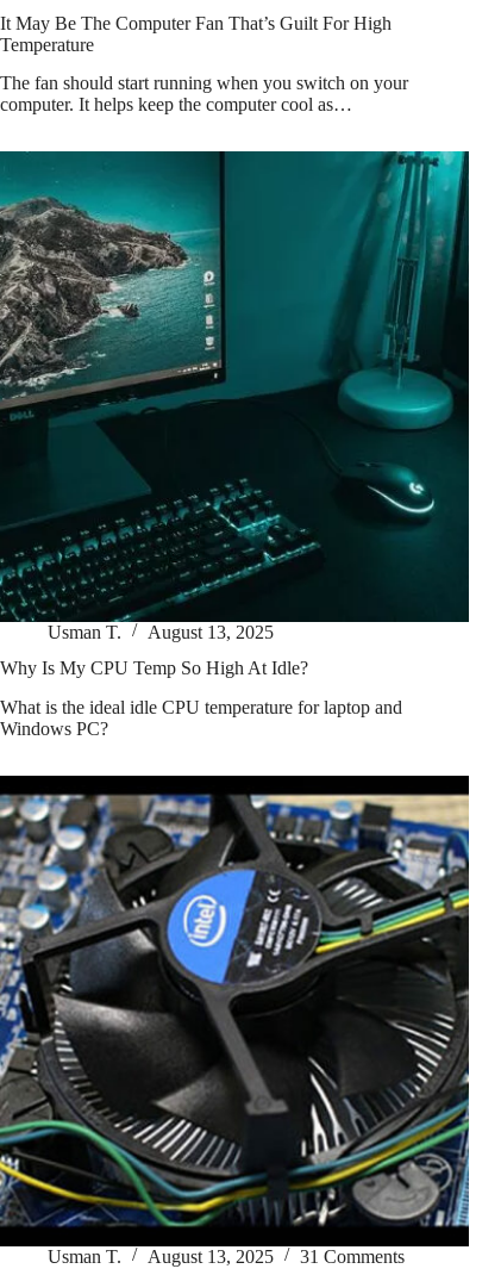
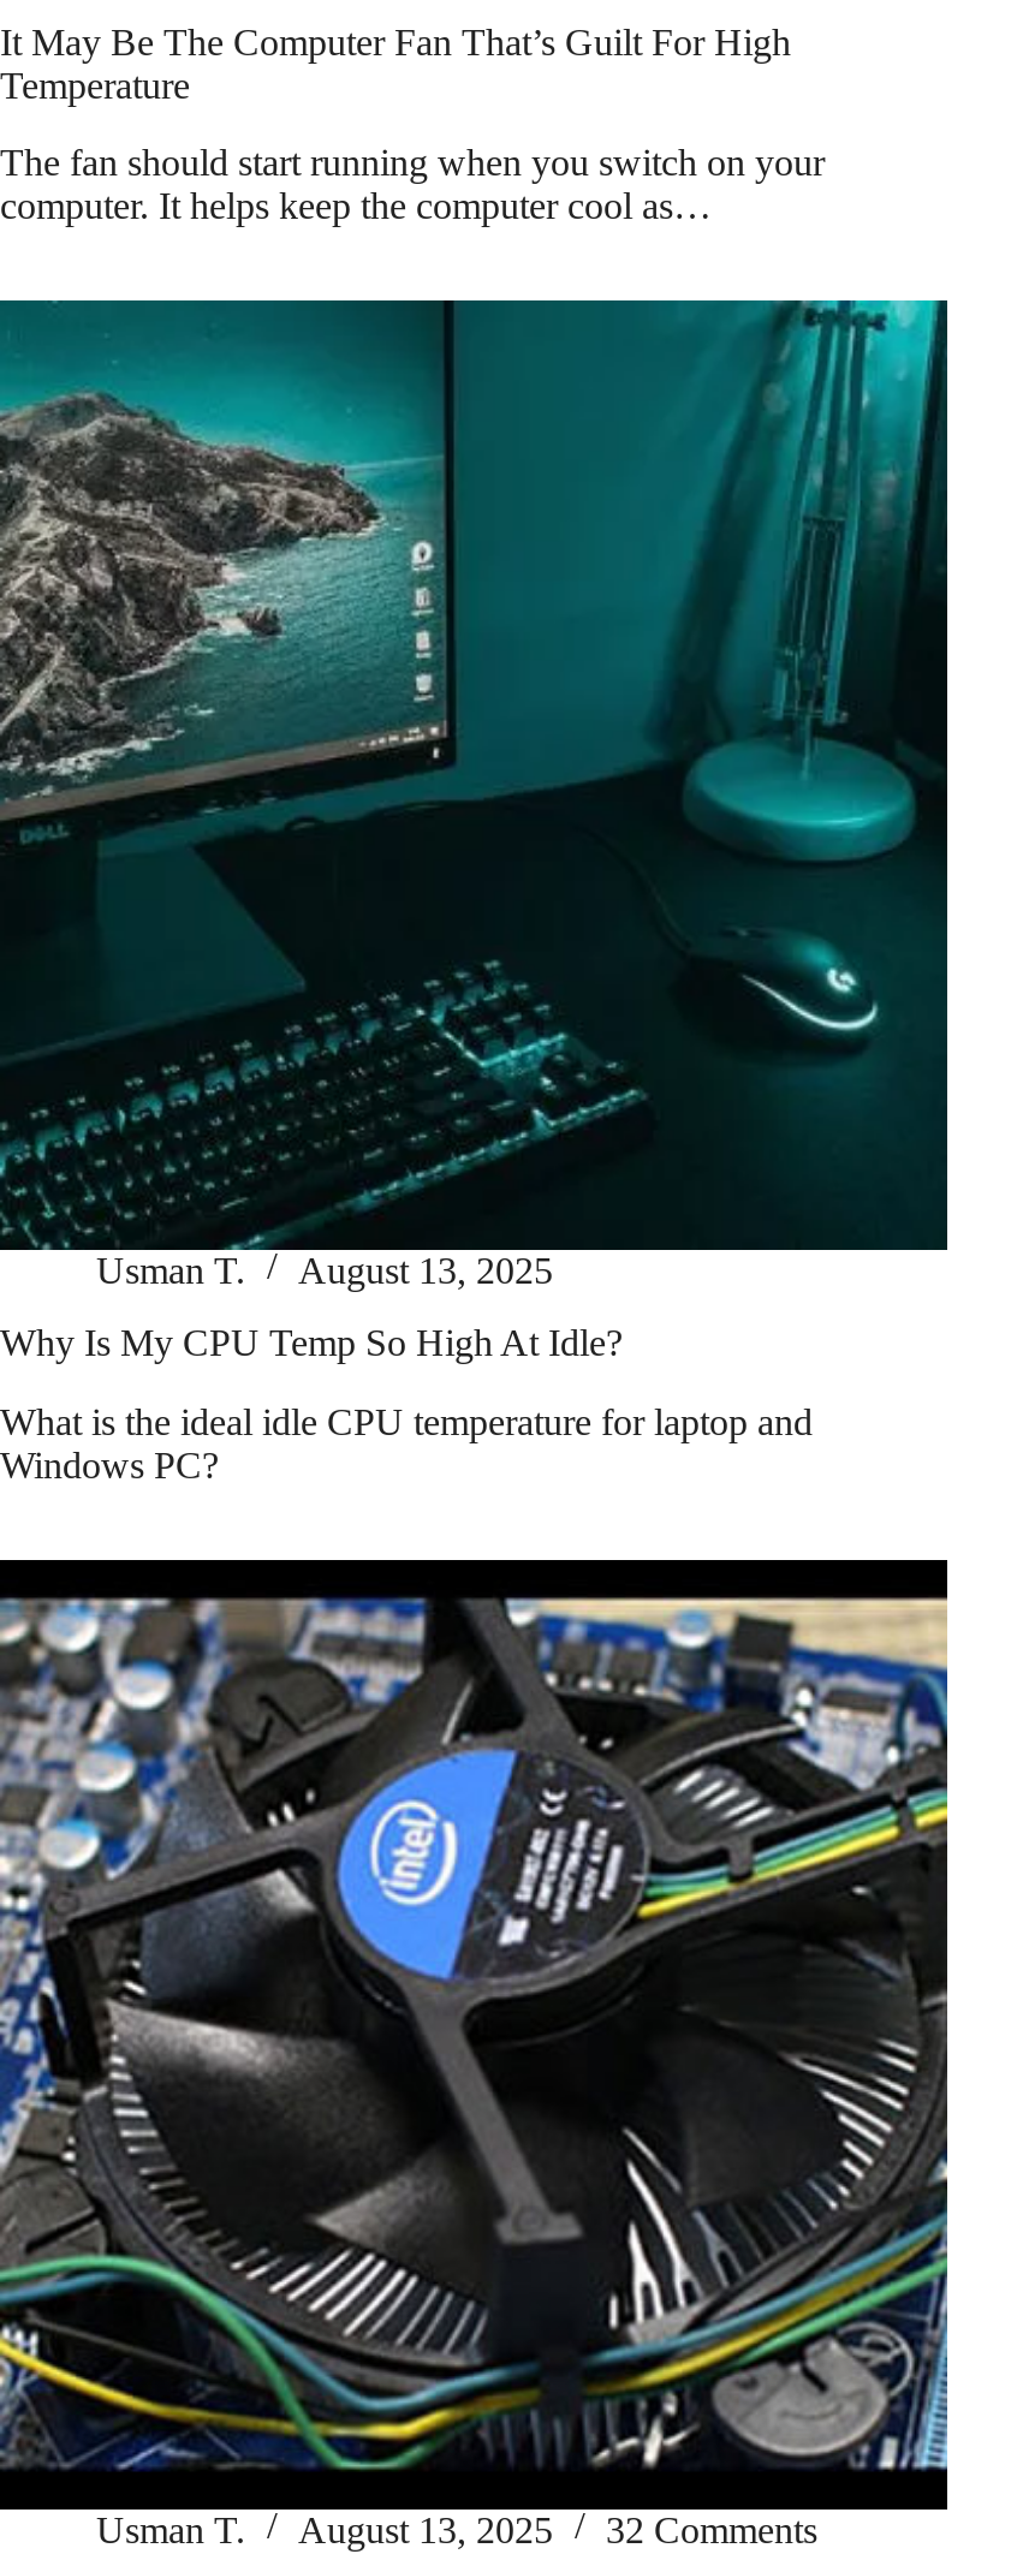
- Usman T. August 13, 2025 31 Comments
+ Usman T. August 13, 2025 32 Comments
